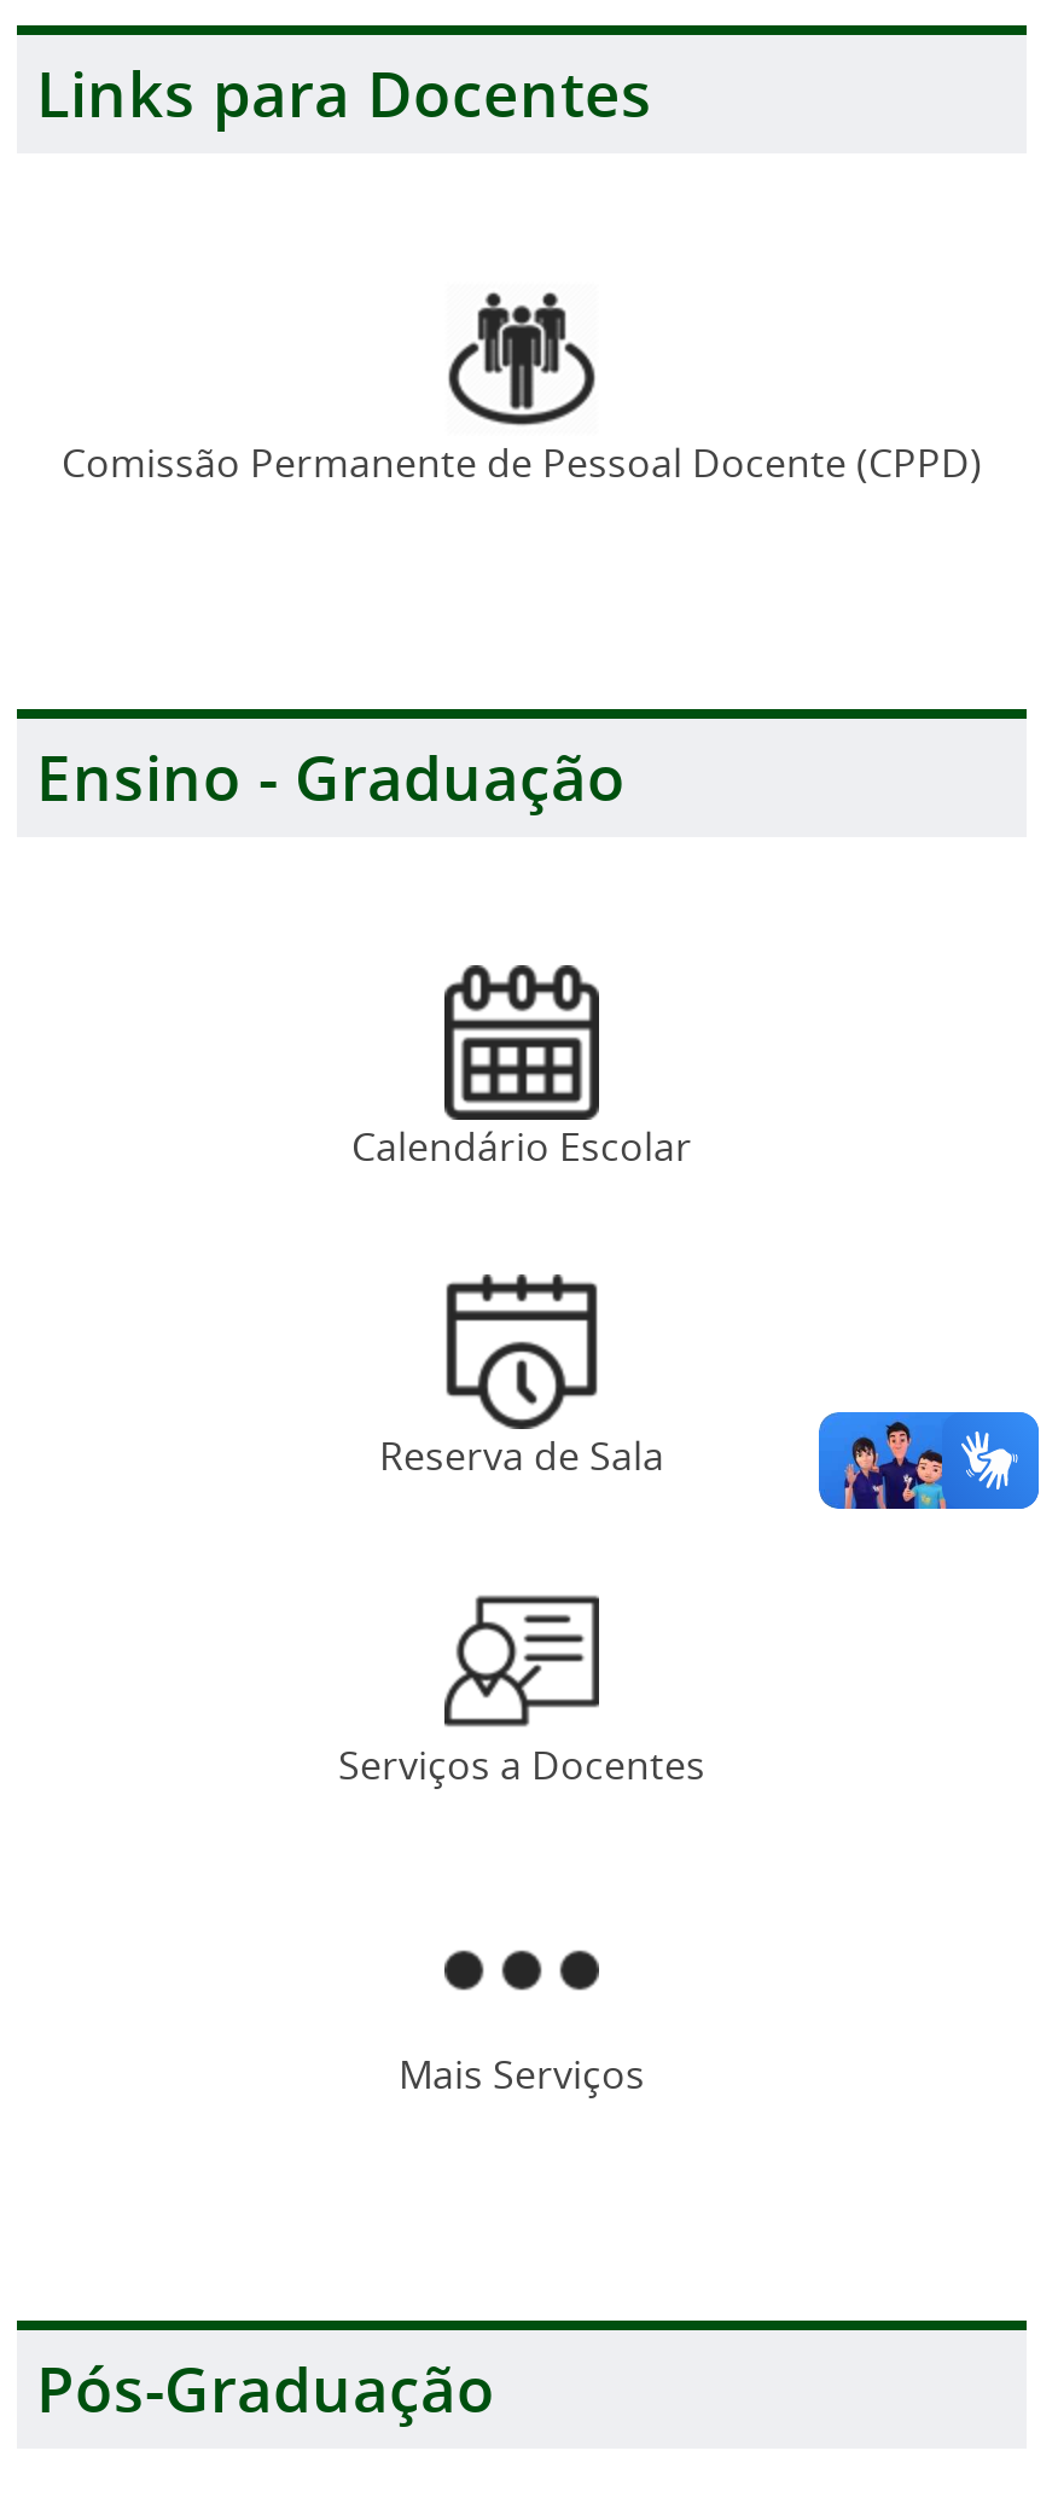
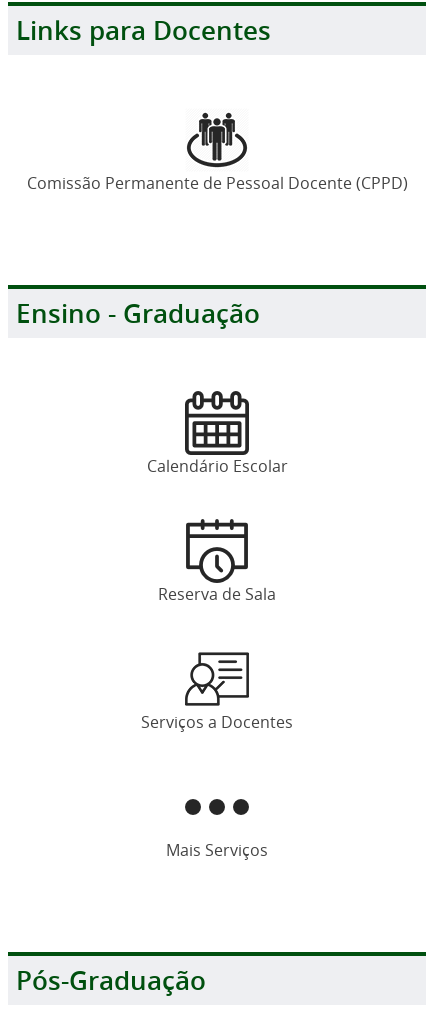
- [image]
